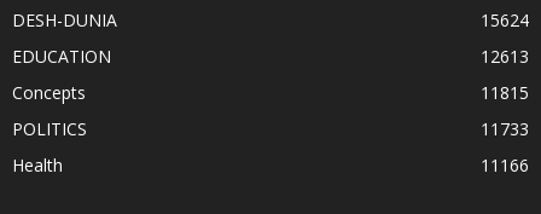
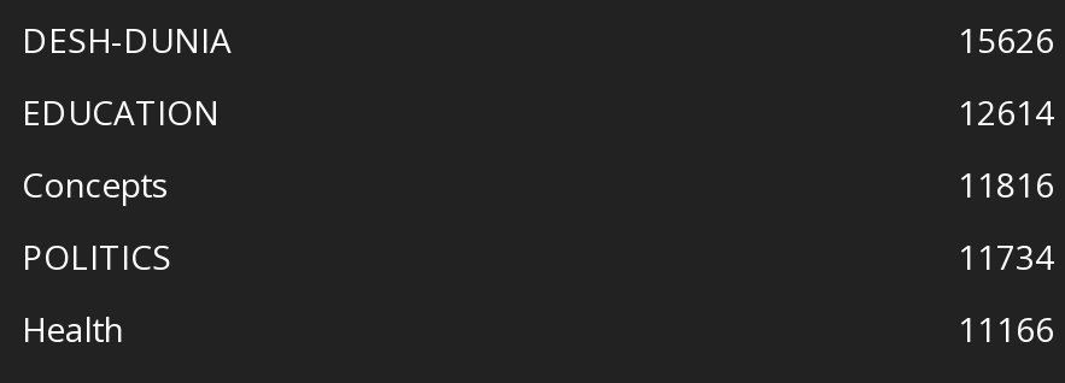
- 15624
+ 15626

- 12613
+ 12614

- 11815
+ 11816

- 11733
+ 11734
